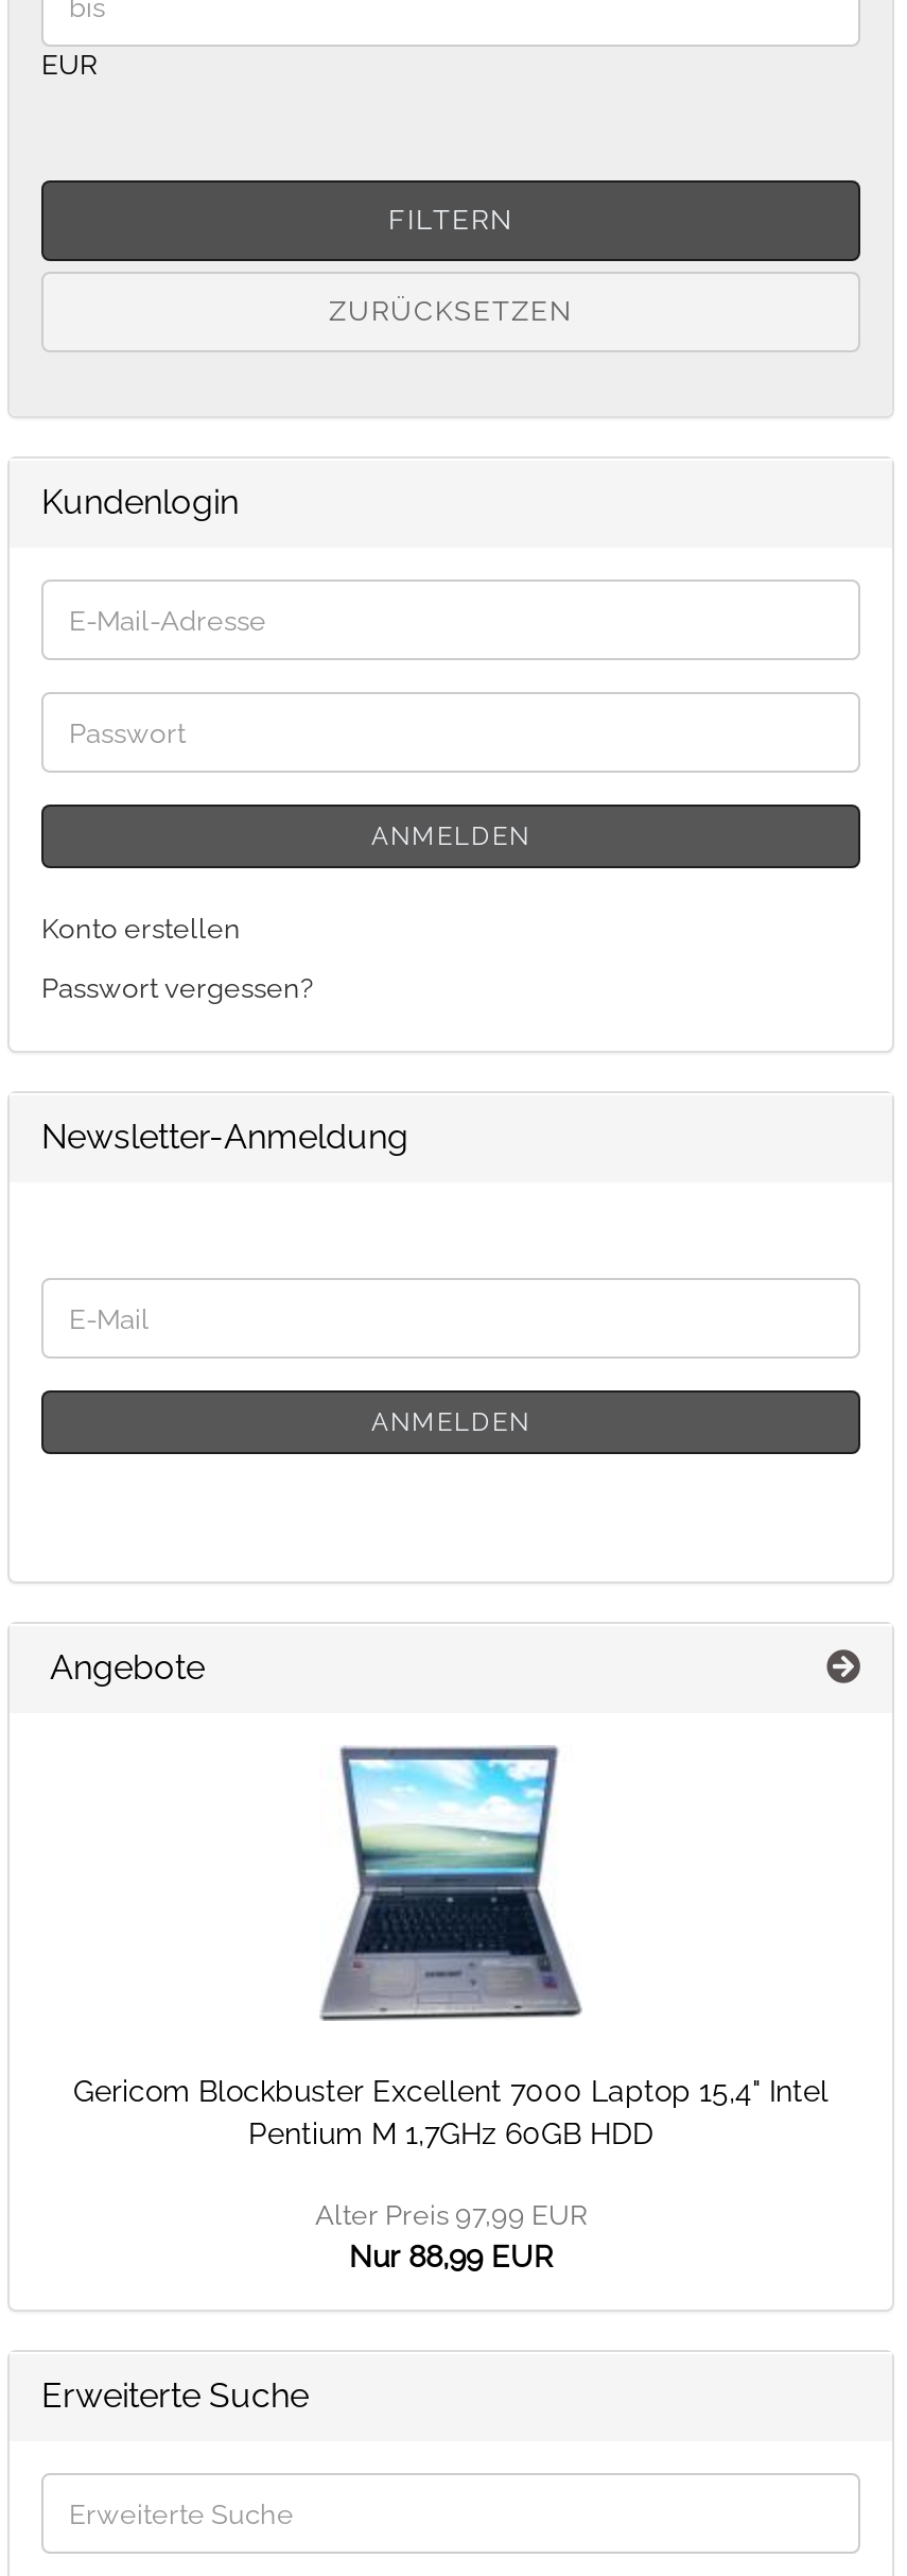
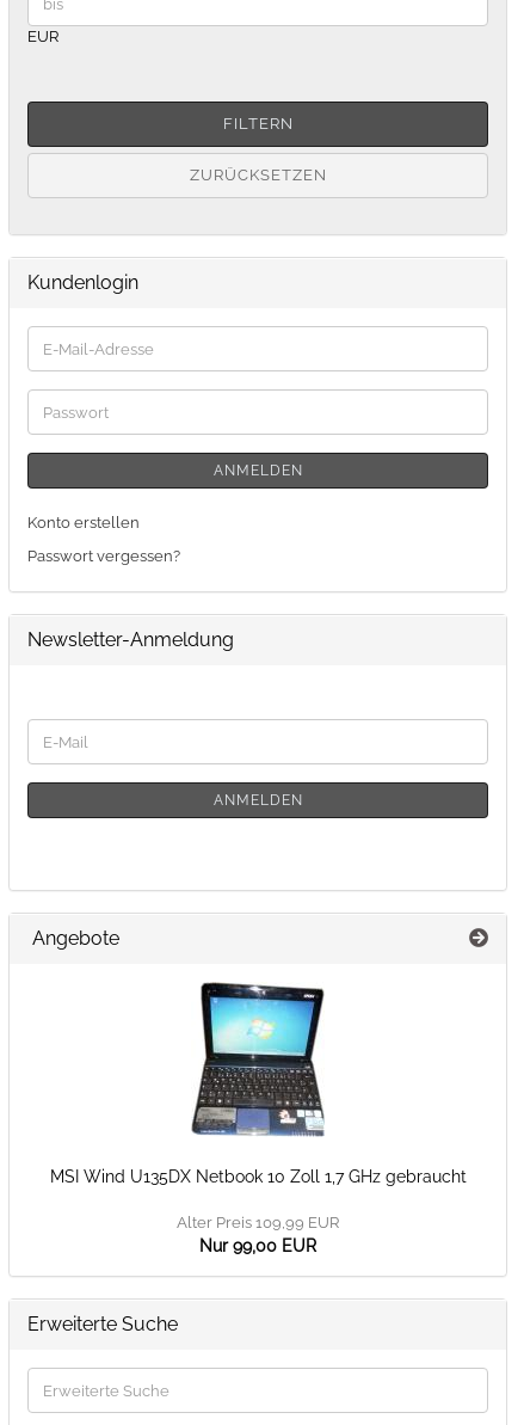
- [image]
- Gericom Blockbuster Excellent 7000 Laptop 15,4" Intel
- Pentium M 1,7GHz 60GB HDD
+ [image]
+ MSI Wind U135DX Netbook 10 Zoll 1,7 GHz gebraucht

- Alter Preis 97,99 EUR
- Nur 88,99 EUR
+ Alter Preis 109,99 EUR
+ Nur 99,00 EUR
